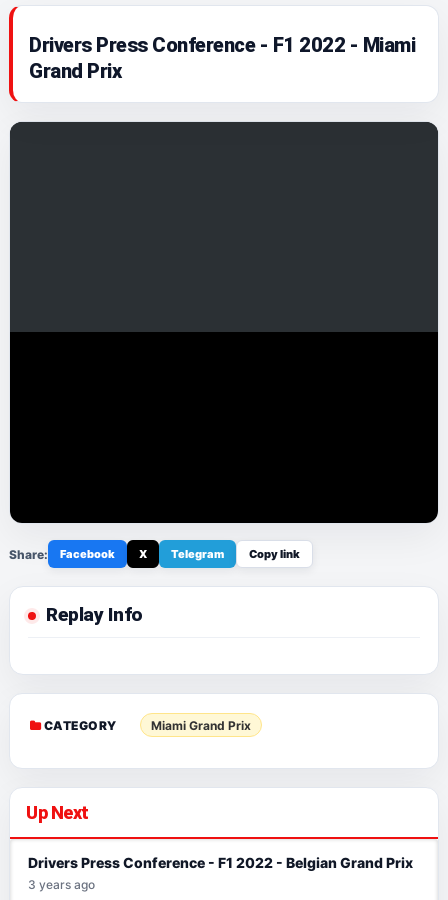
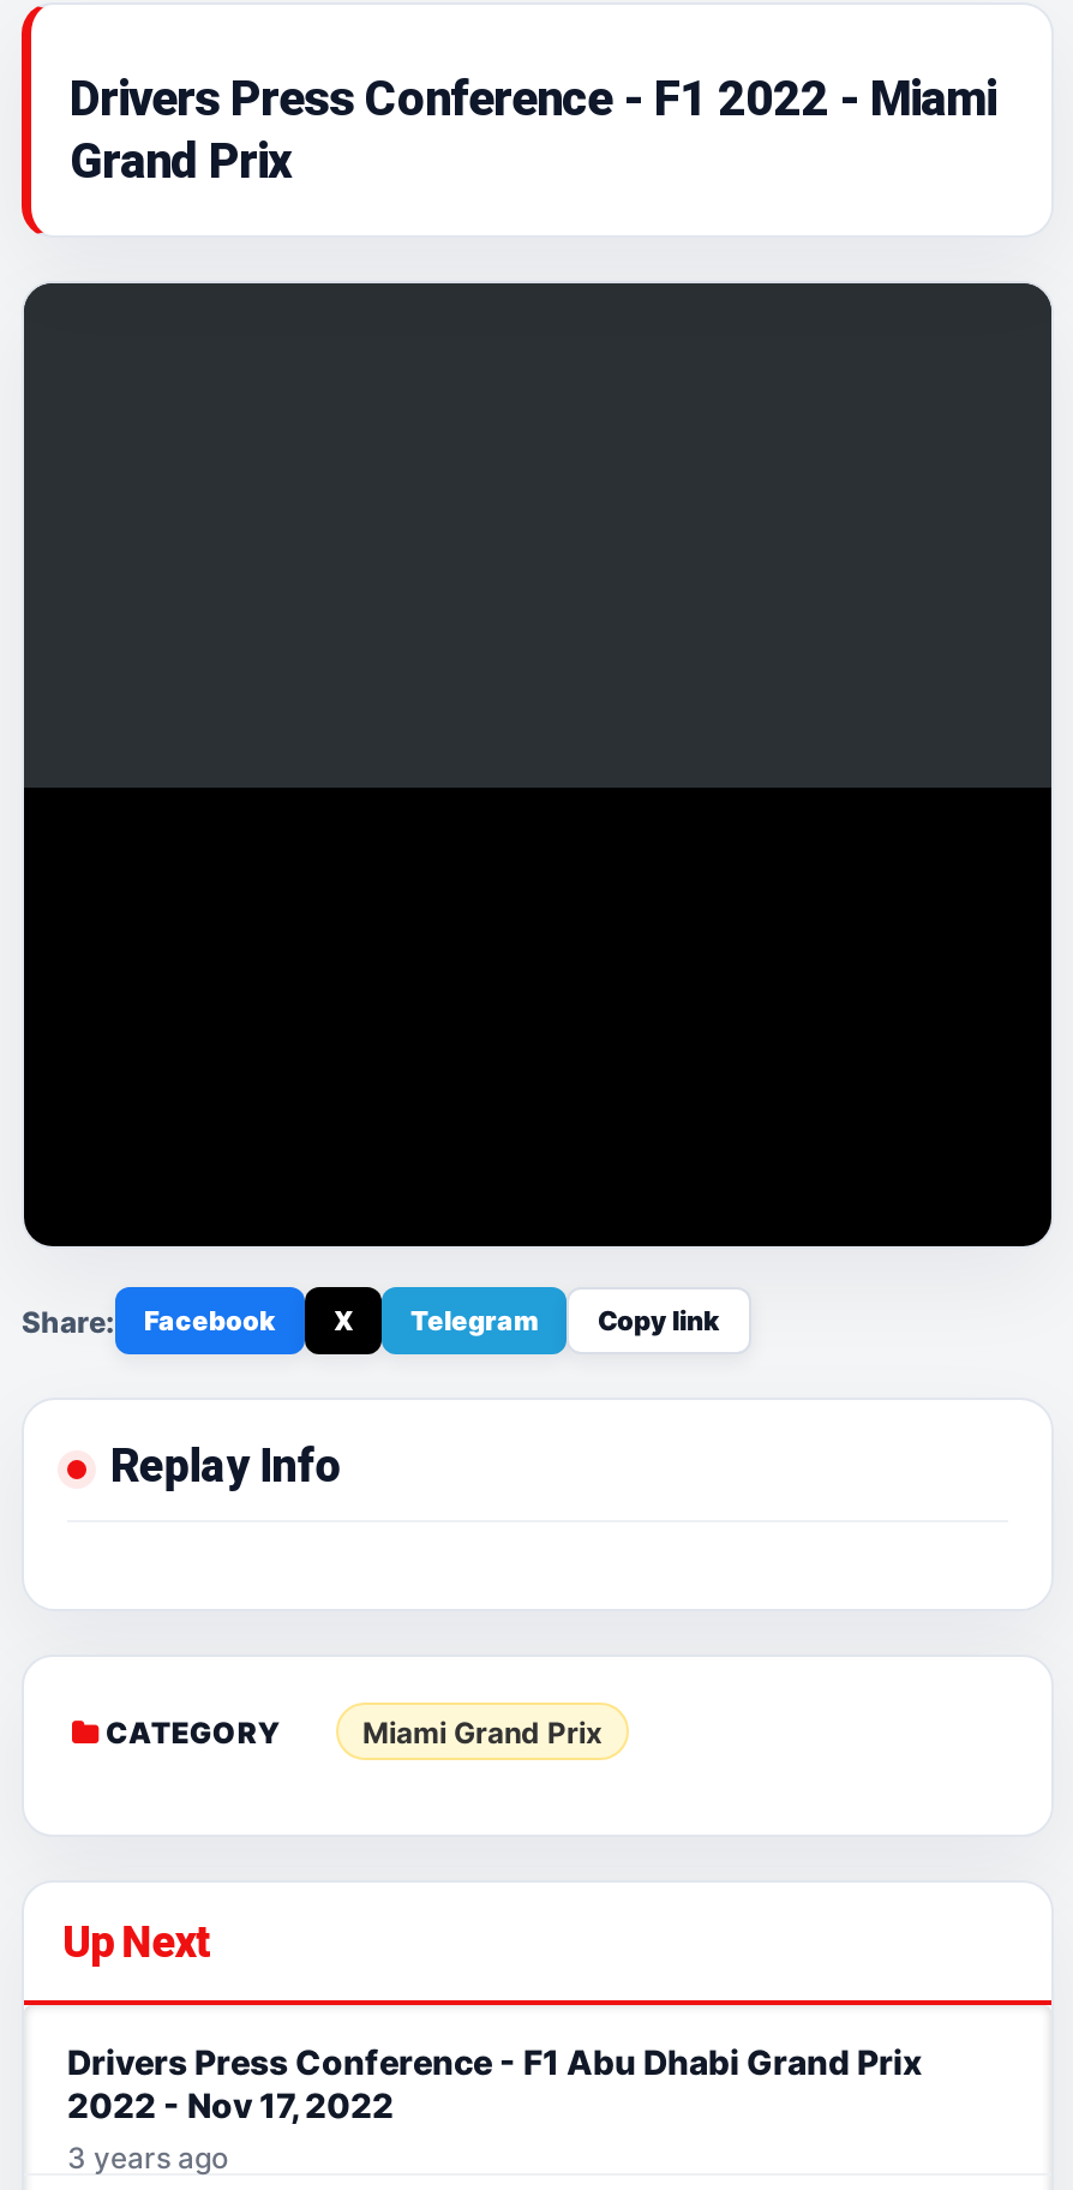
- Drivers Press Conference - F1 2022 - Belgian Grand Prix
+ Drivers Press Conference - F1 Abu Dhabi Grand Prix
+ 2022 - Nov 17, 2022
